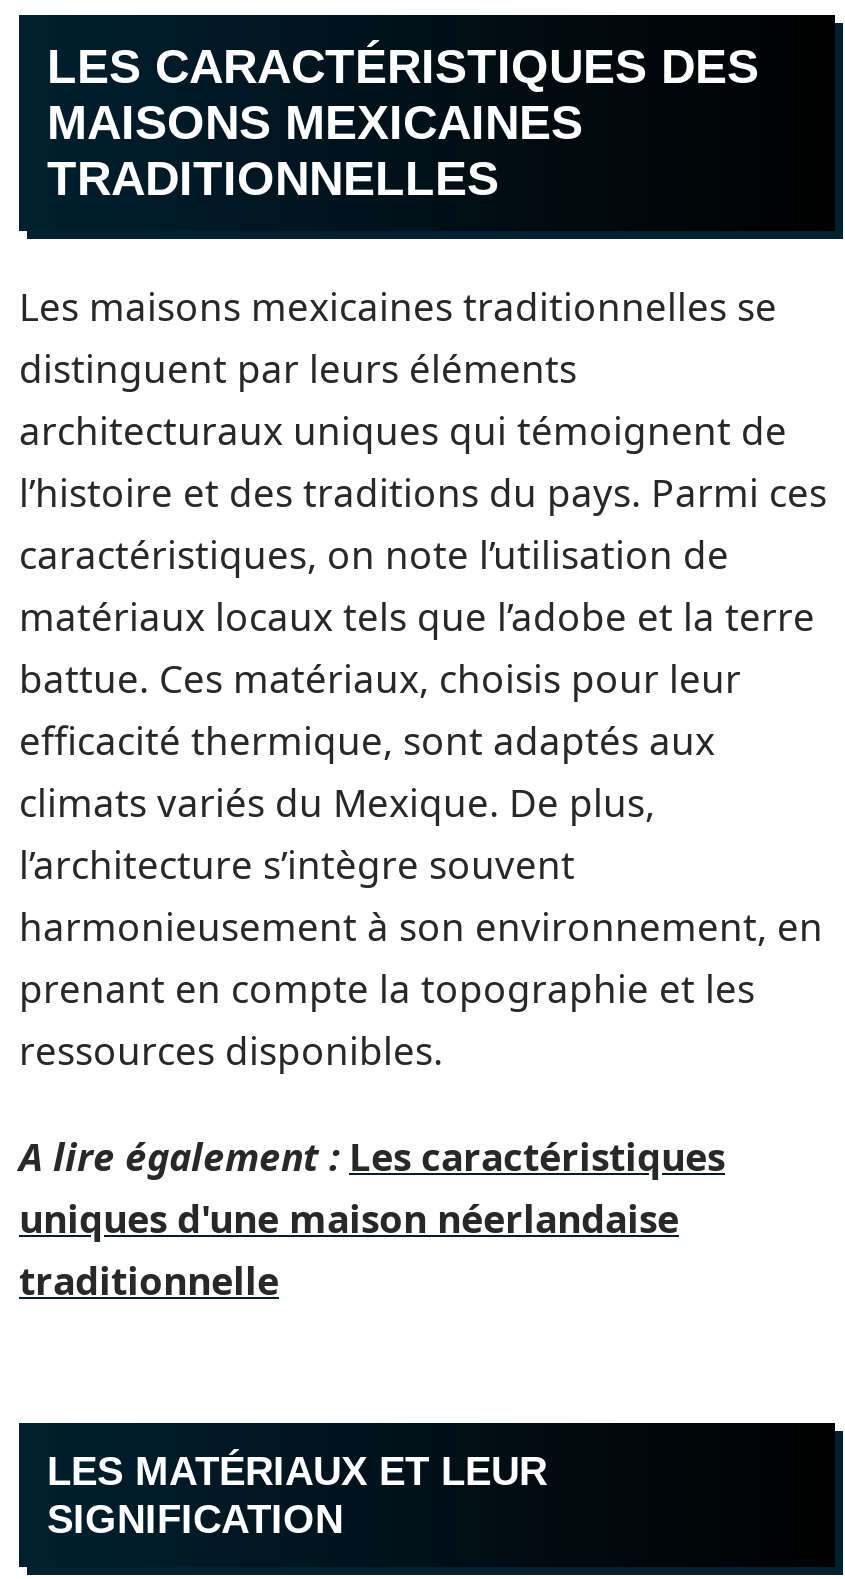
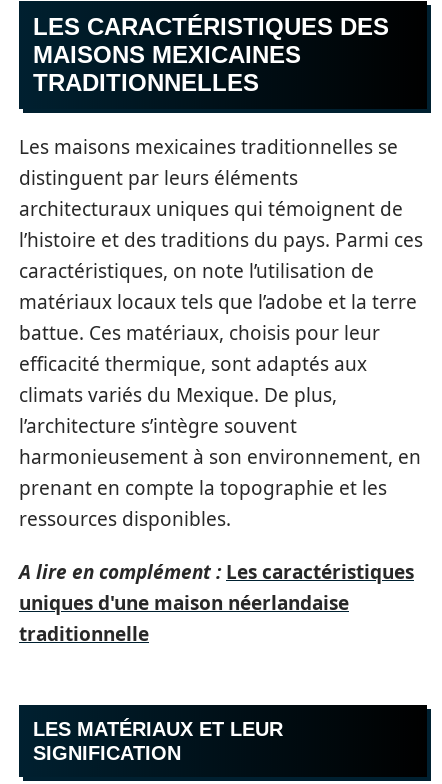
- A lire également : Les caractéristiques
+ A lire en complément : Les caractéristiques
